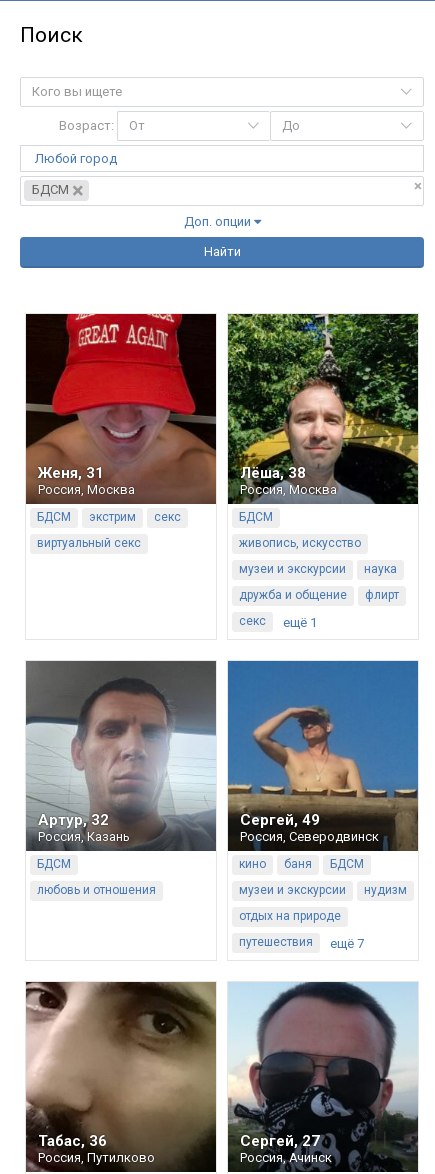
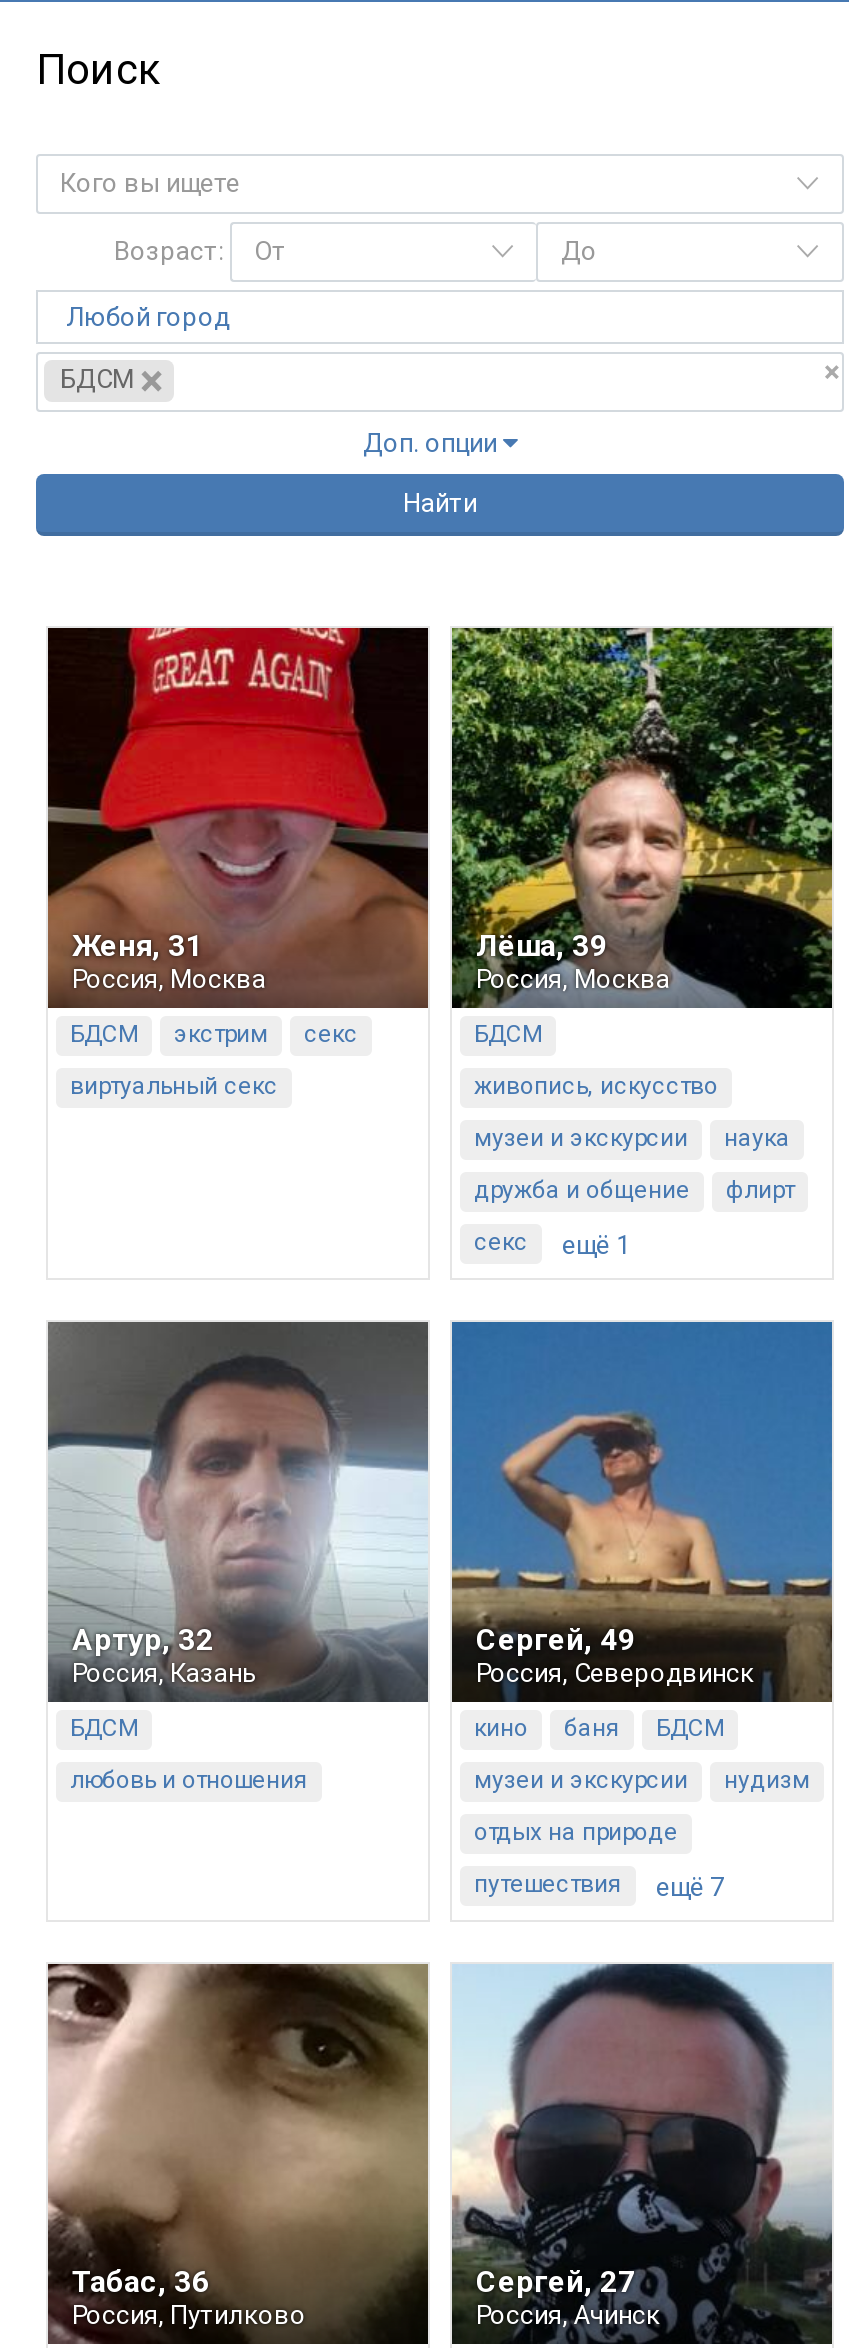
- Лёша, 38
+ Лёша, 39
